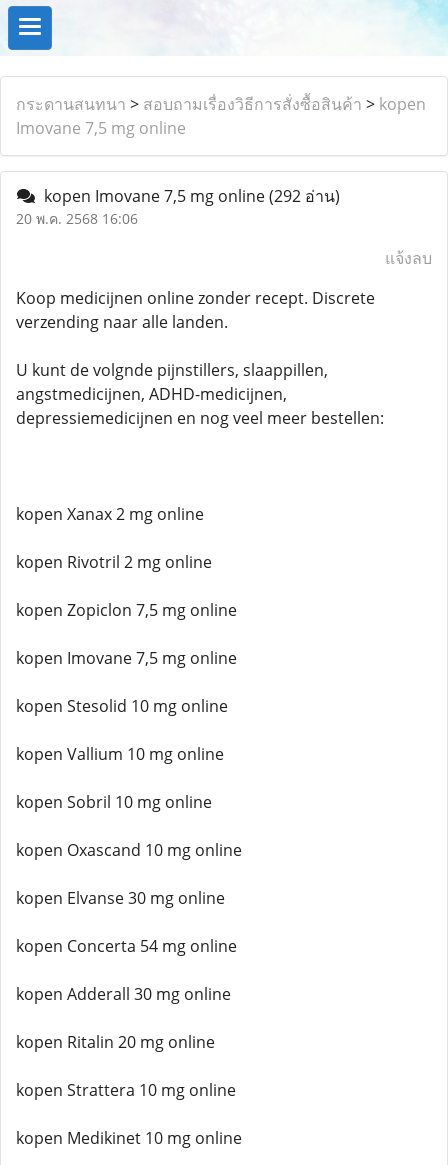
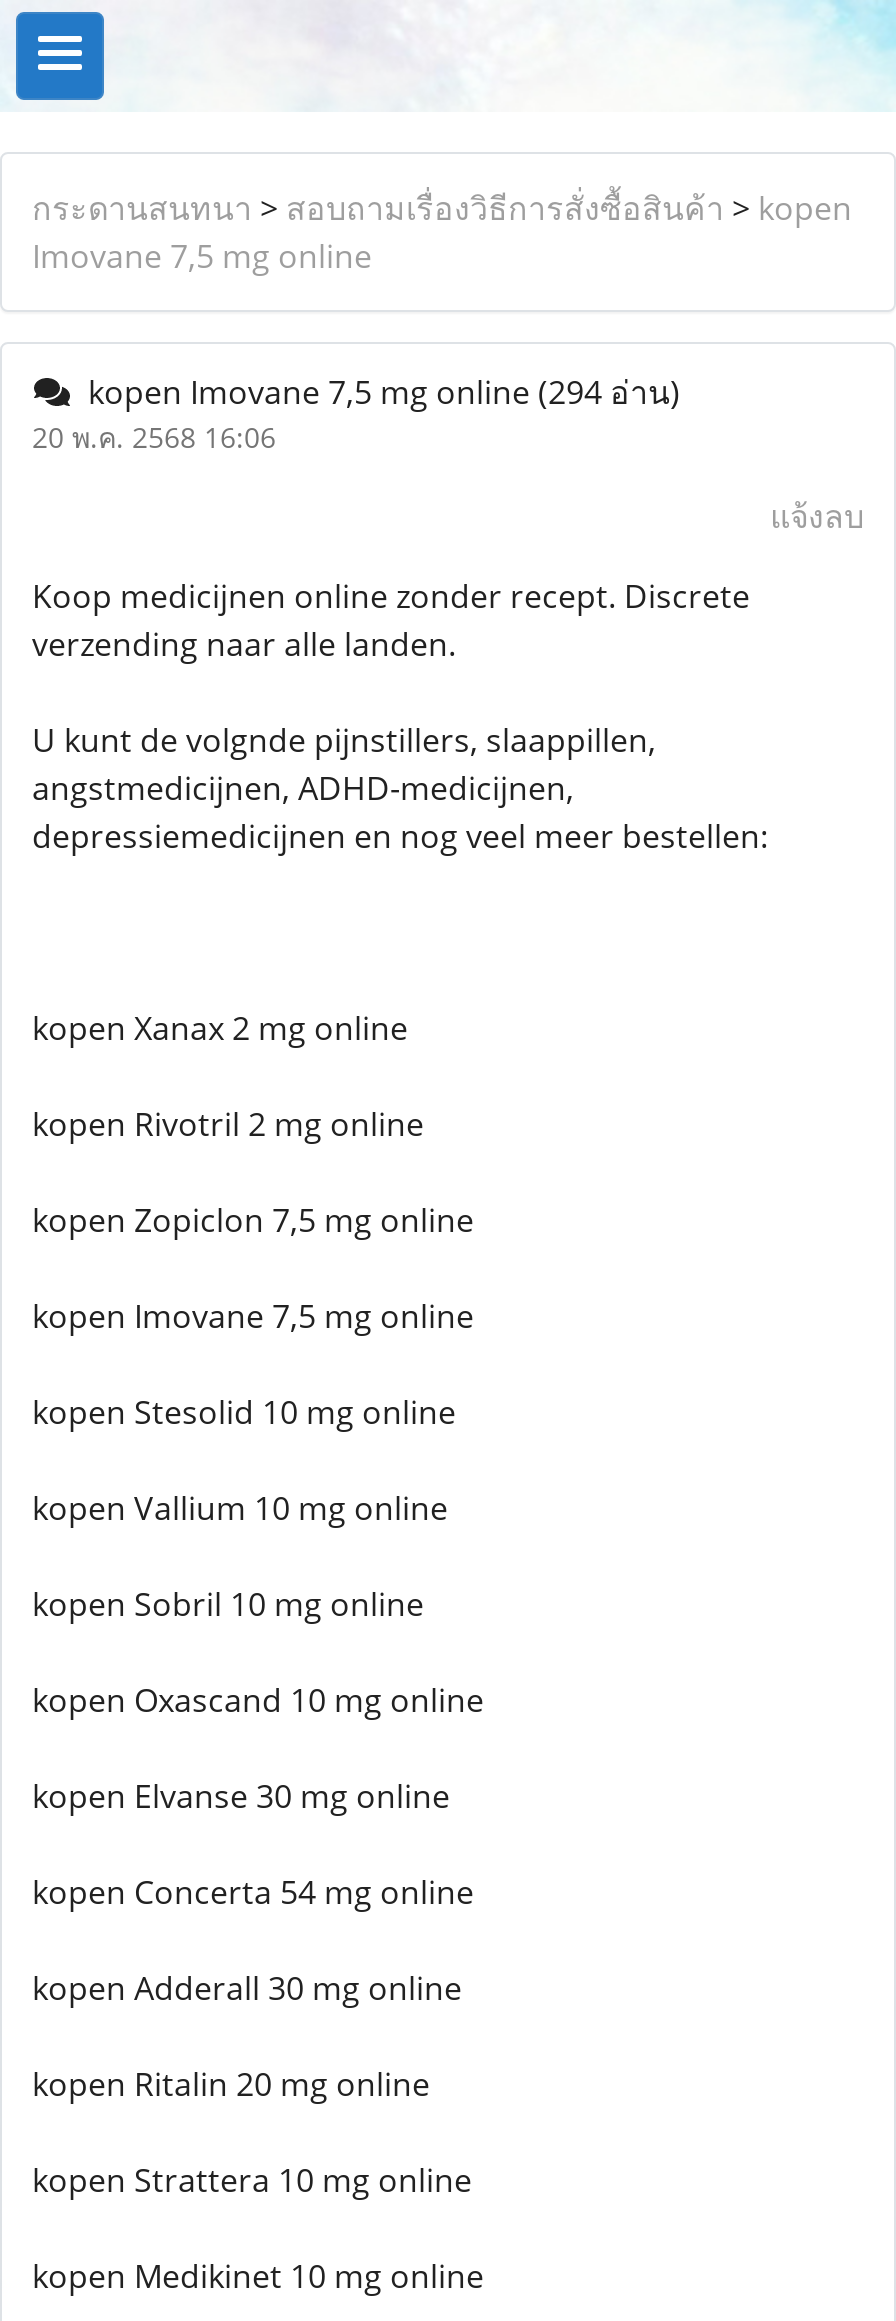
- kopen Imovane 7,5 mg online (292 อ่าน)
+ kopen Imovane 7,5 mg online (294 อ่าน)
